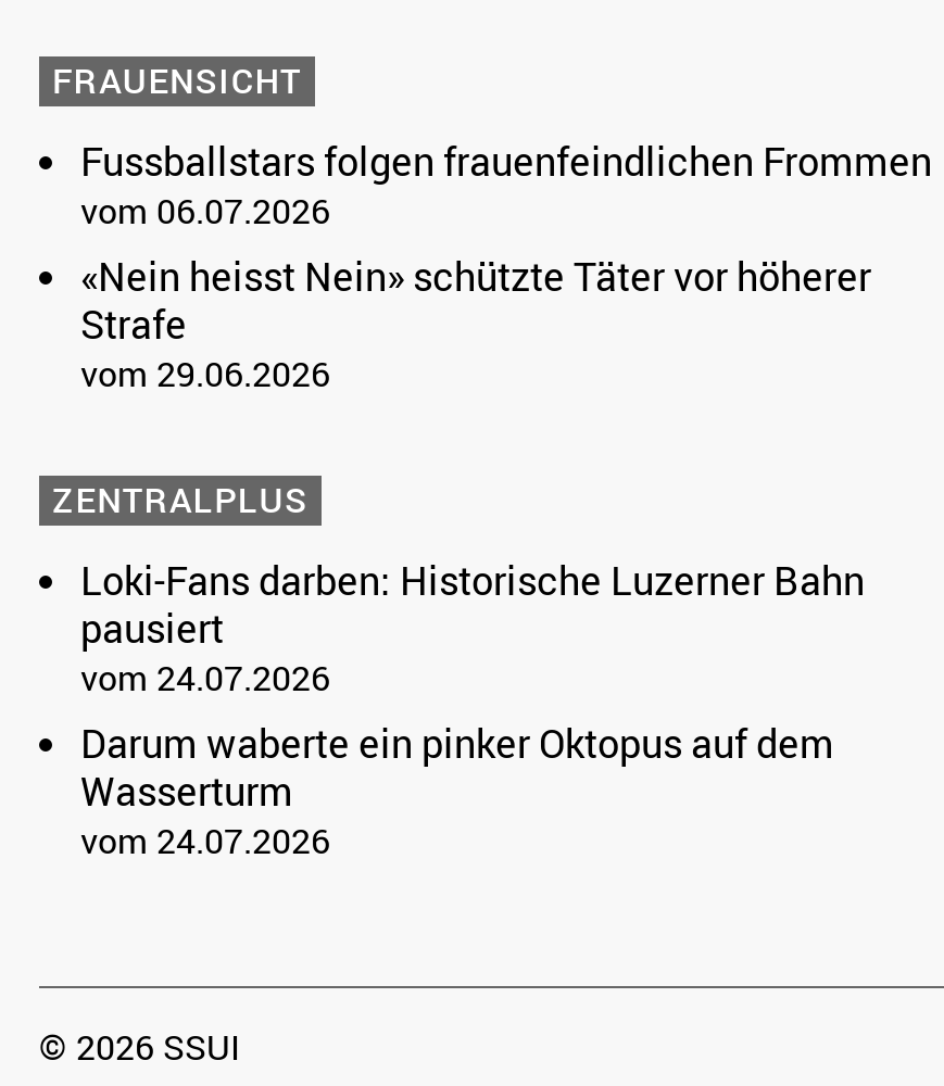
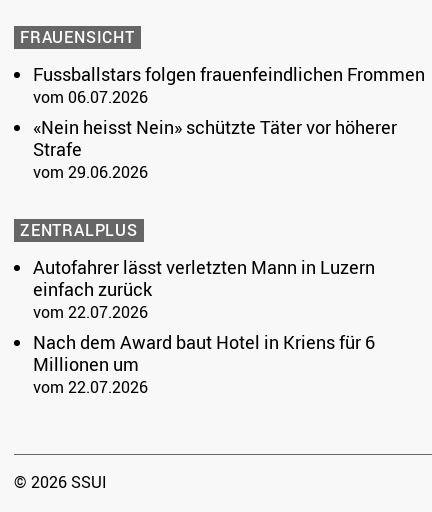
- Loki-Fans darben: Historische Luzerner Bahn
- pausiert
- vom 24.07.2026
- Darum waberte ein pinker Oktopus auf dem
- Wasserturm
- vom 24.07.2026
+ Autofahrer lässt verletzten Mann in Luzern
+ einfach zurück
+ vom 22.07.2026
+ Nach dem Award baut Hotel in Kriens für 6
+ Millionen um
+ vom 22.07.2026
